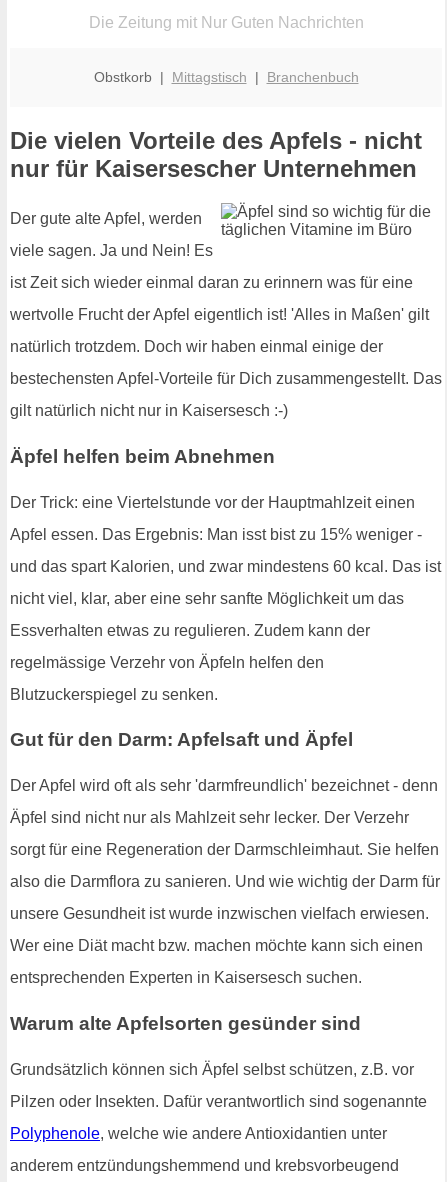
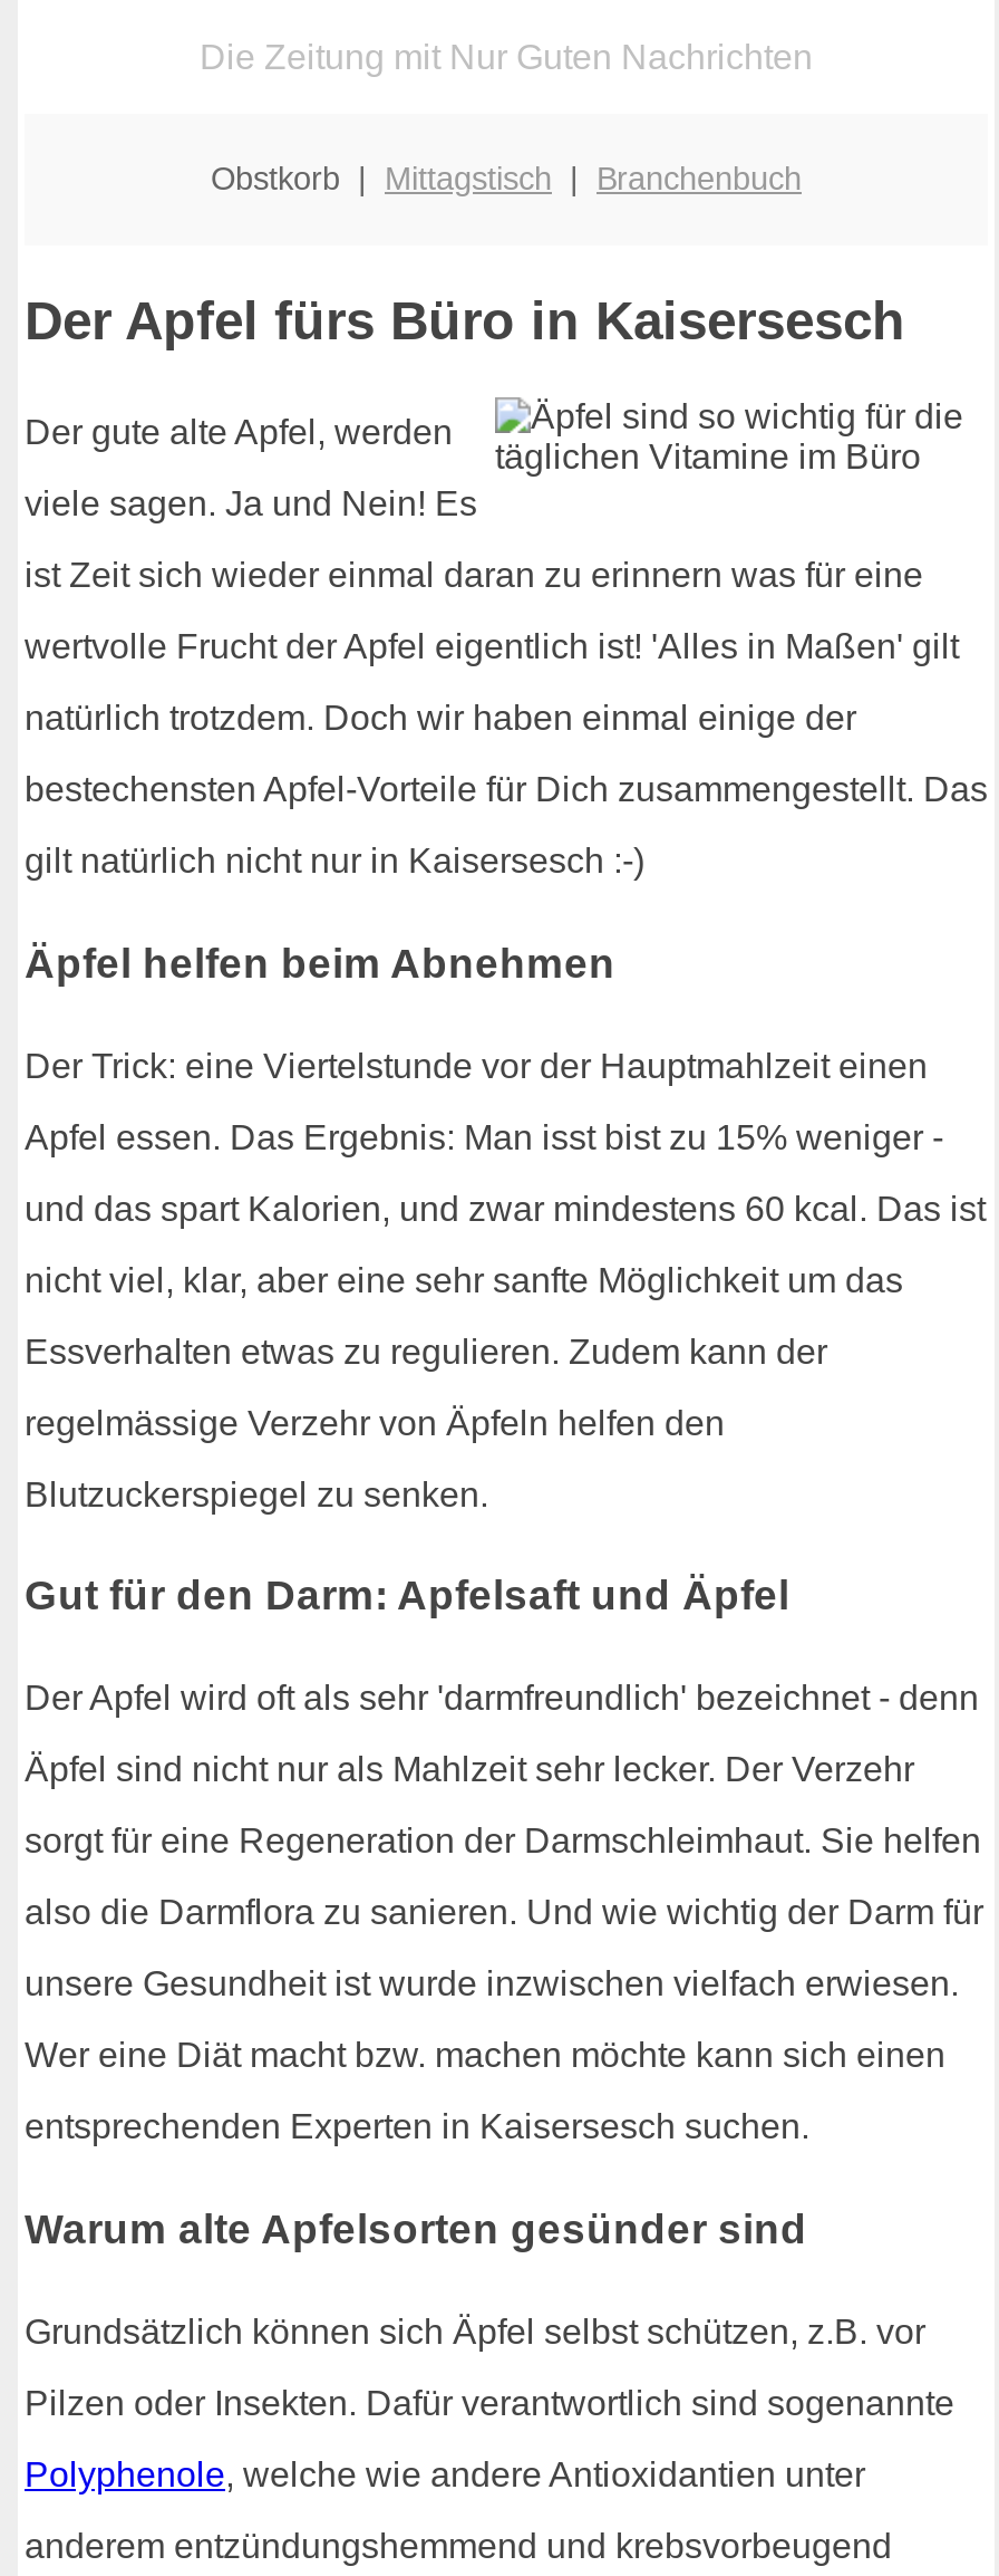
- Die vielen Vorteile des Apfels - nicht
- nur für Kaisersescher Unternehmen
+ Der Apfel fürs Büro in Kaisersesch
